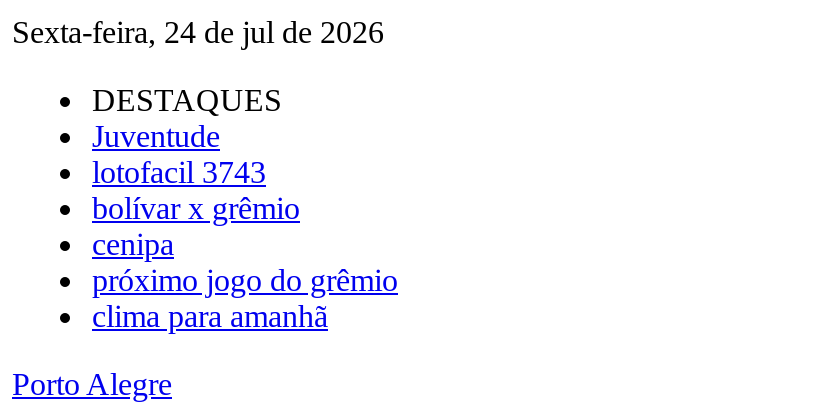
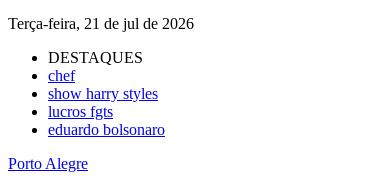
- Sexta-feira, 24 de jul de 2026
+ Terça-feira, 21 de jul de 2026

- Juventude
- lotofacil 3743
- bolívar x grêmio
- cenipa
- próximo jogo do grêmio
- clima para amanhã
+ chef
+ show harry styles
+ lucros fgts
+ eduardo bolsonaro
